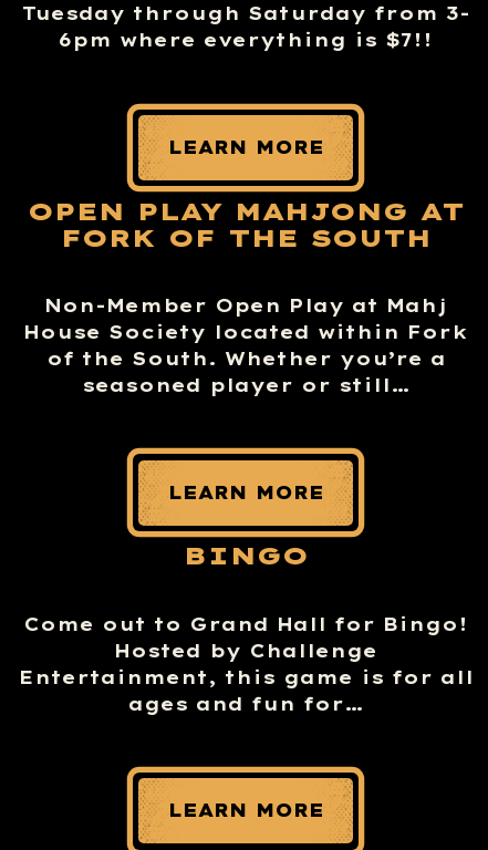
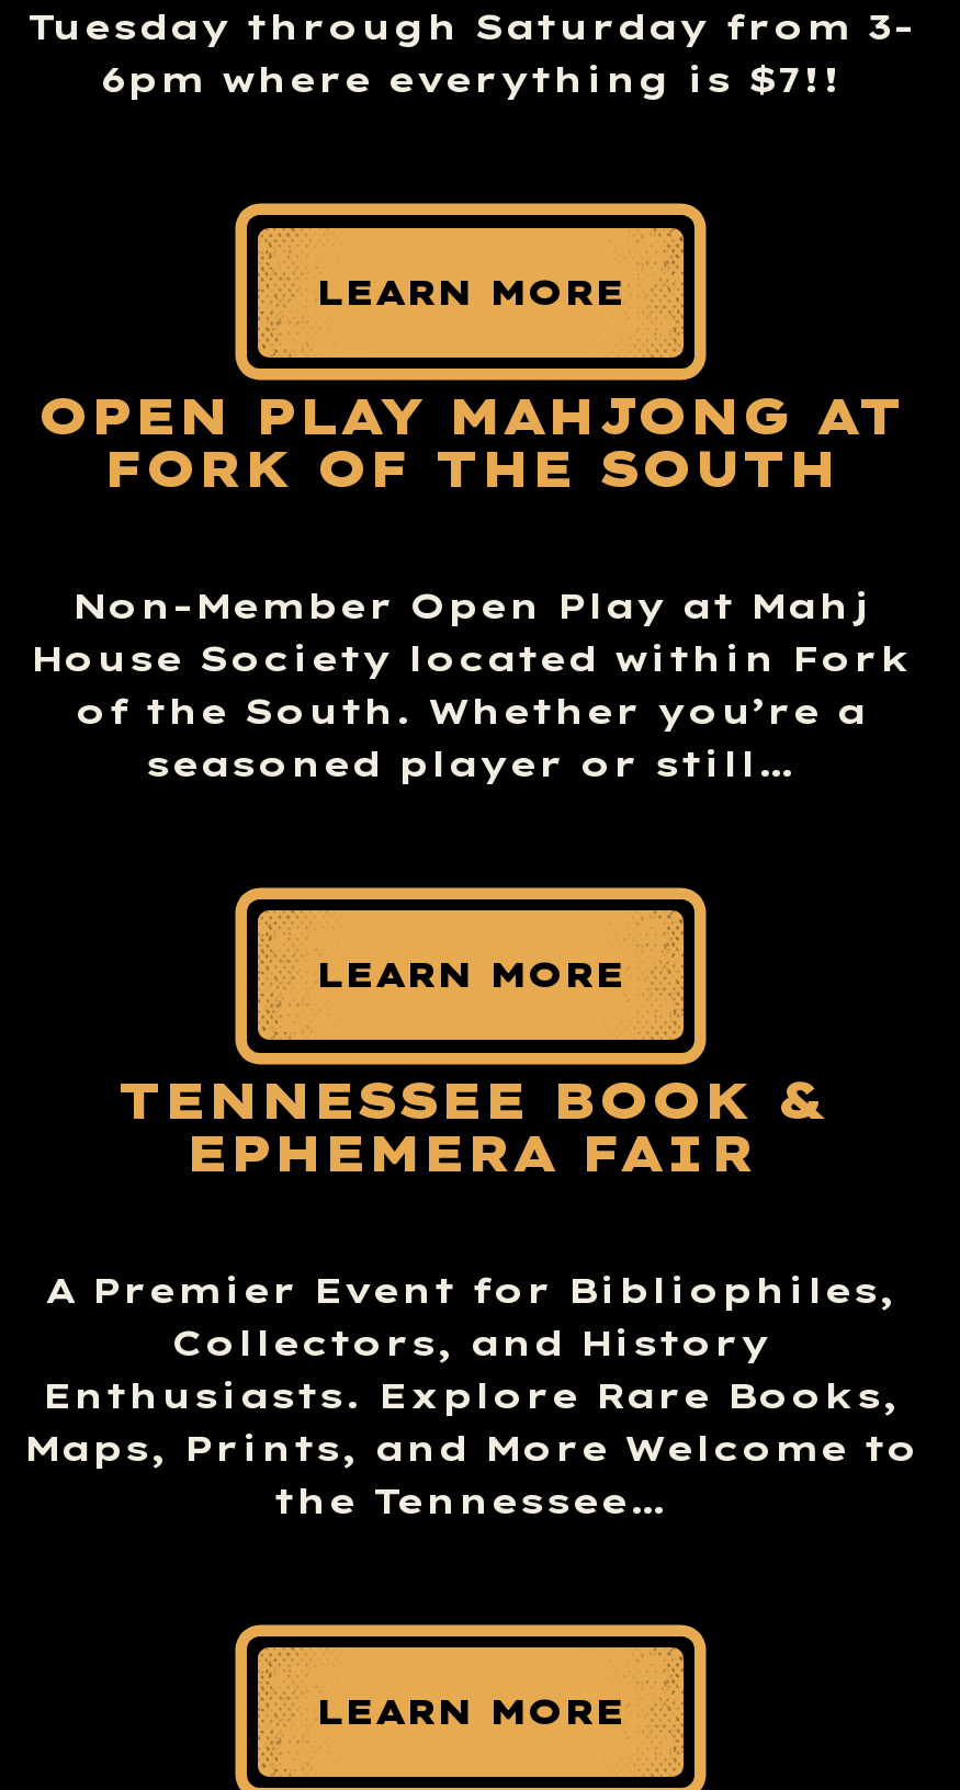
- BINGO
+ TENNESSEE BOOK &
+ EPHEMERA FAIR

- Come out to Grand Hall for Bingo!
- Hosted by Challenge
- Entertainment, this game is for all
- ages and fun for…
+ A Premier Event for Bibliophiles,
+ Collectors, and History
+ Enthusiasts. Explore Rare Books,
+ Maps, Prints, and More Welcome to
+ the Tennessee…
